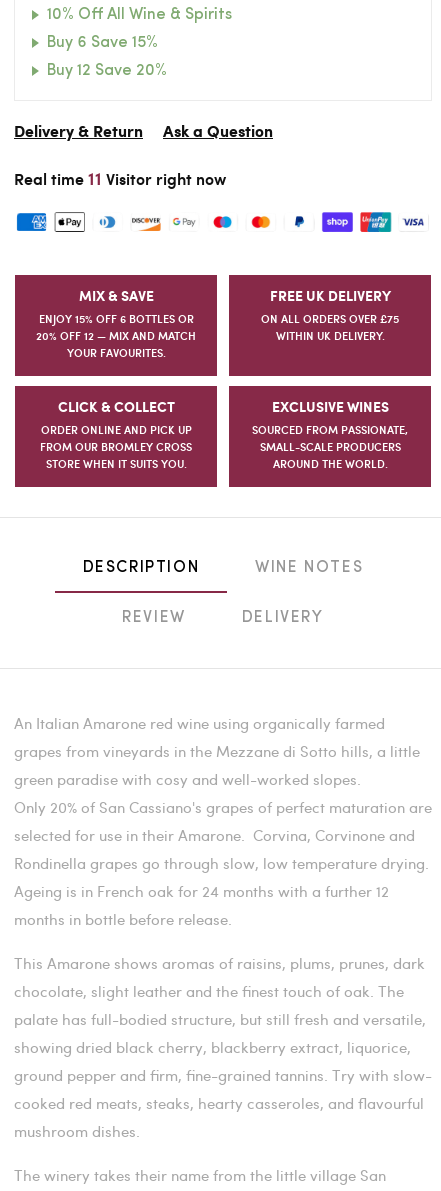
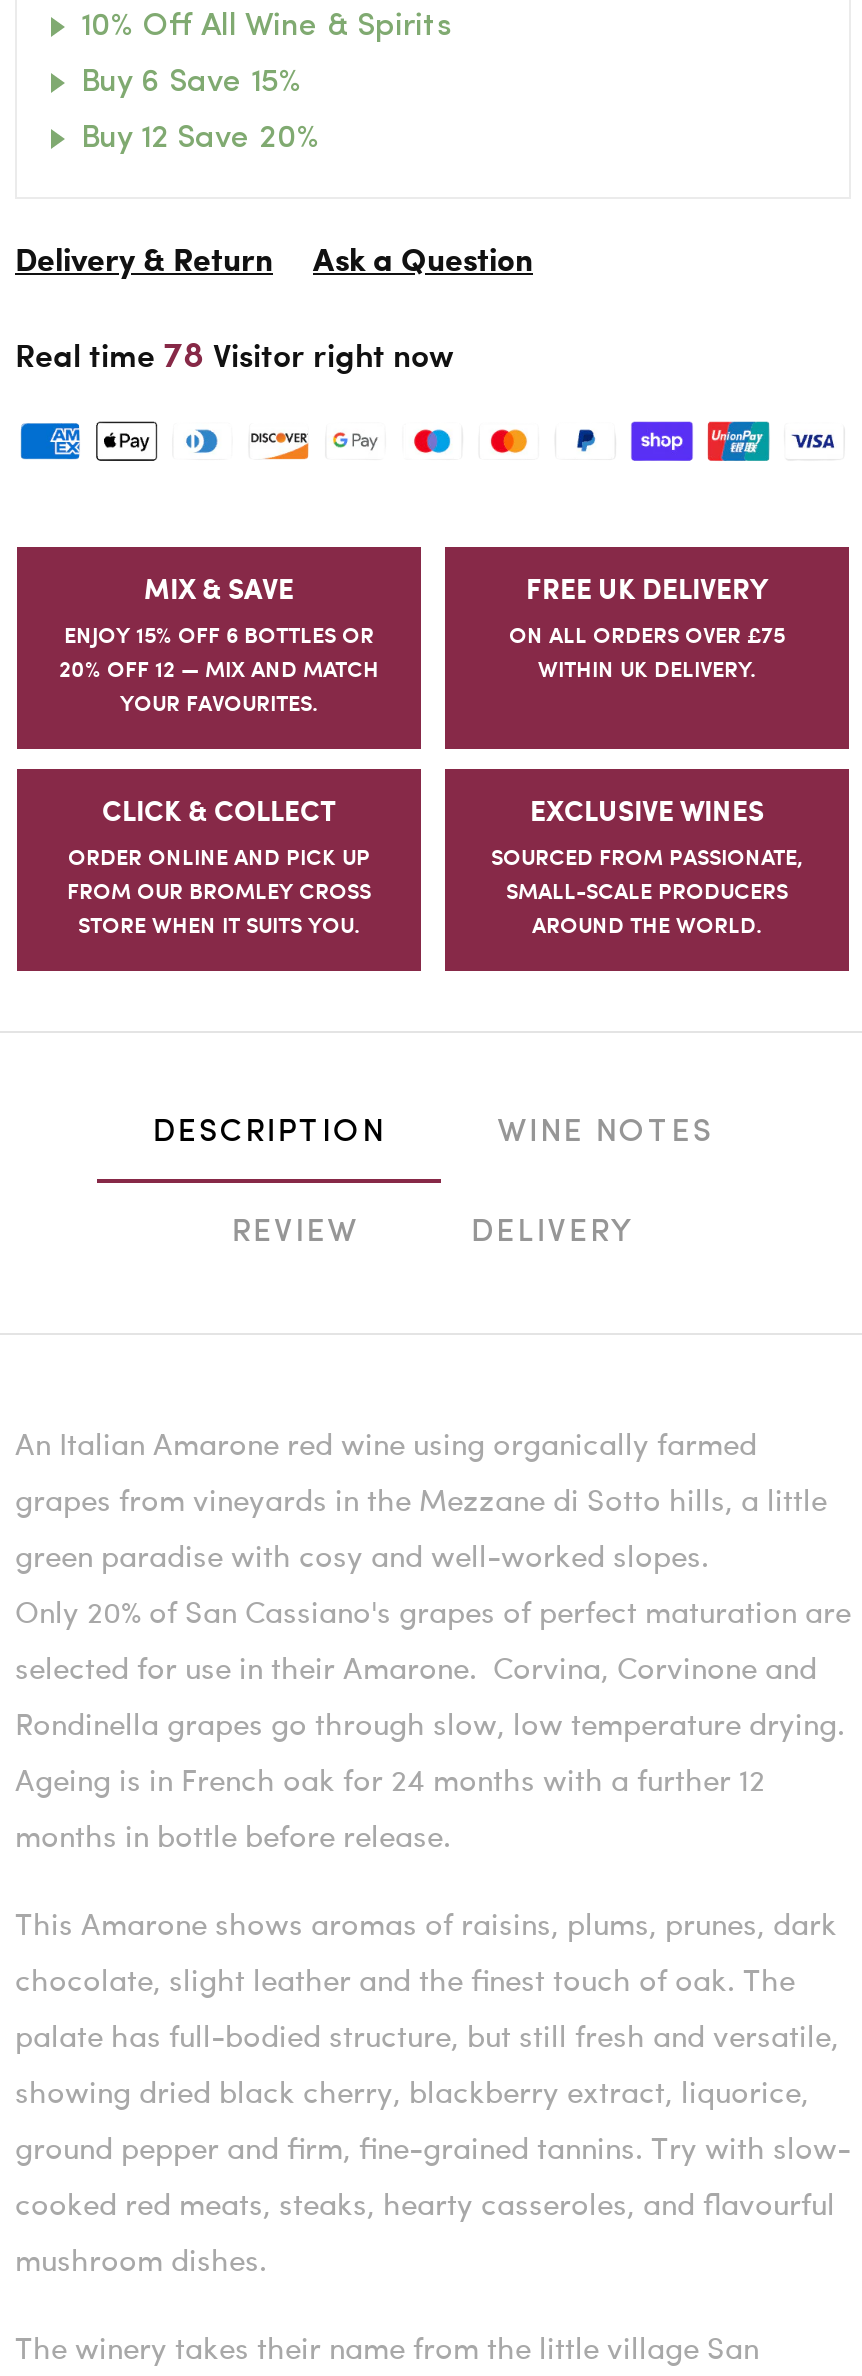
- Real time 11 Visitor right now
+ Real time 78 Visitor right now
